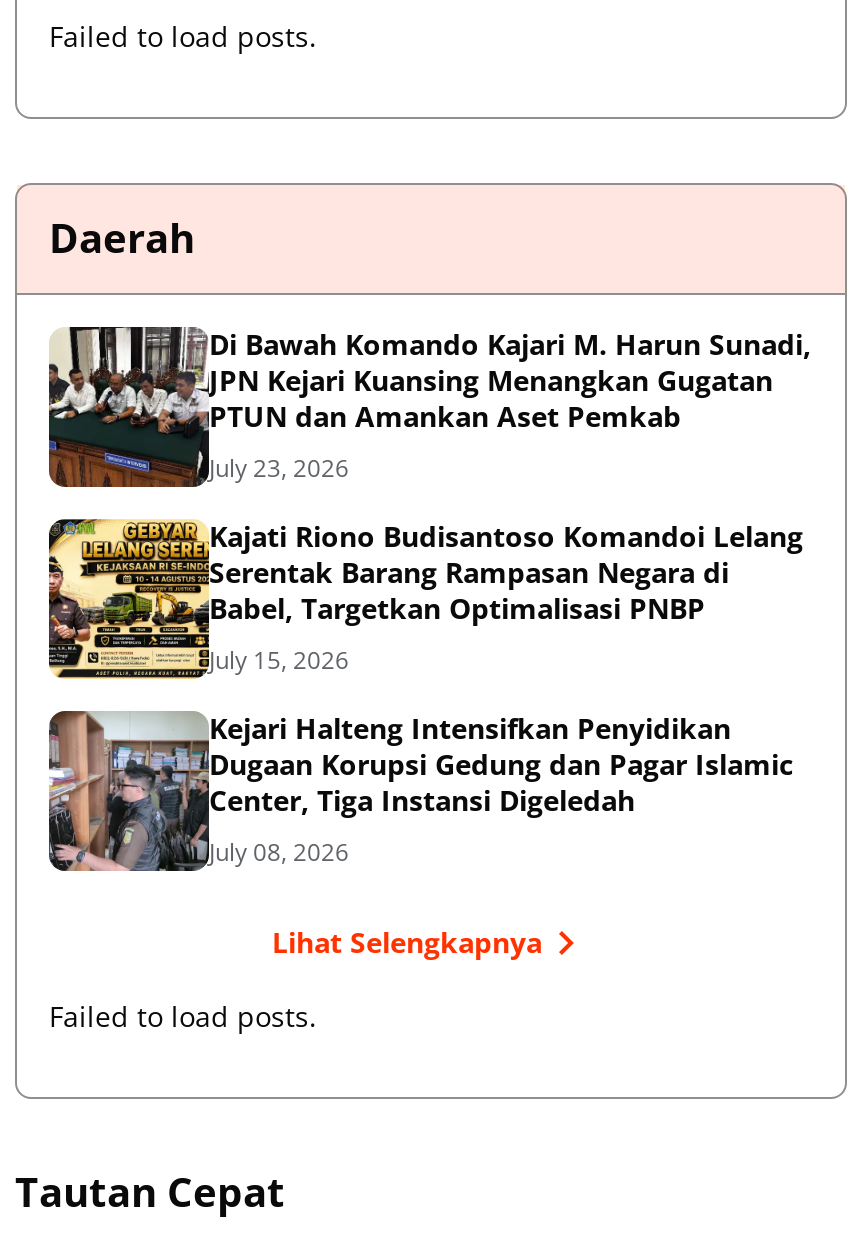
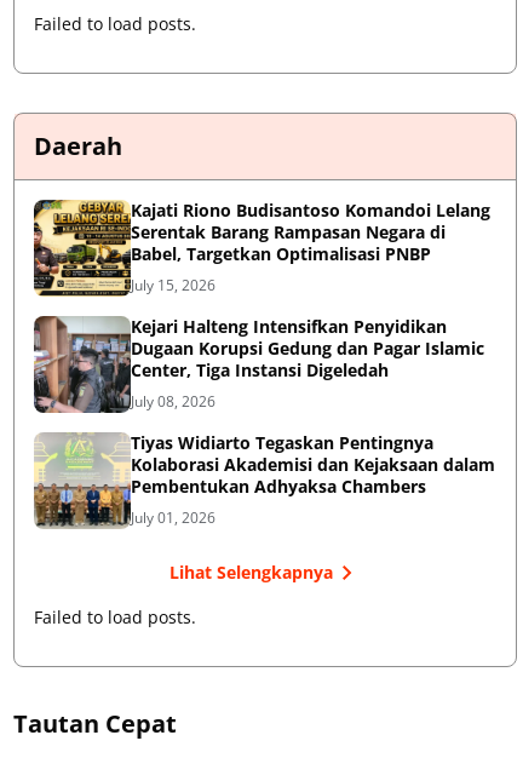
- [image]
- Di Bawah Komando Kajari M. Harun Sunadi,
- JPN Kejari Kuansing Menangkan Gugatan
- PTUN dan Amankan Aset Pemkab
- July 23, 2026

moved up: [image] | Kajati Riono Budisantoso Komandoi Lelang | Serentak Barang Rampasan Negara di | ... | Center, Tiga Instansi Digeledah | July 08, 2026

+ [image]
+ Tiyas Widiarto Tegaskan Pentingnya
+ Kolaborasi Akademisi dan Kejaksaan dalam
+ Pembentukan Adhyaksa Chambers
+ July 01, 2026
